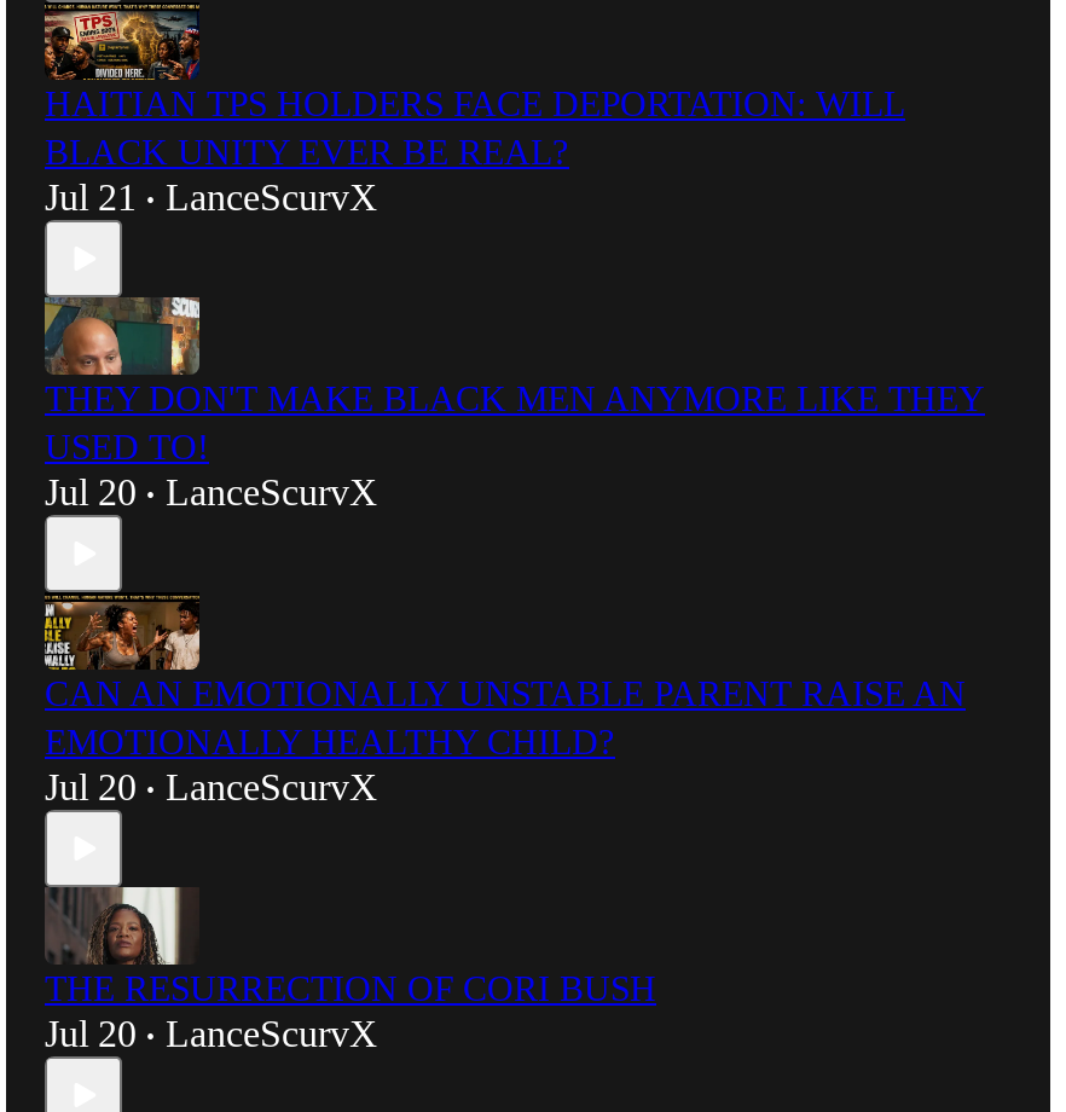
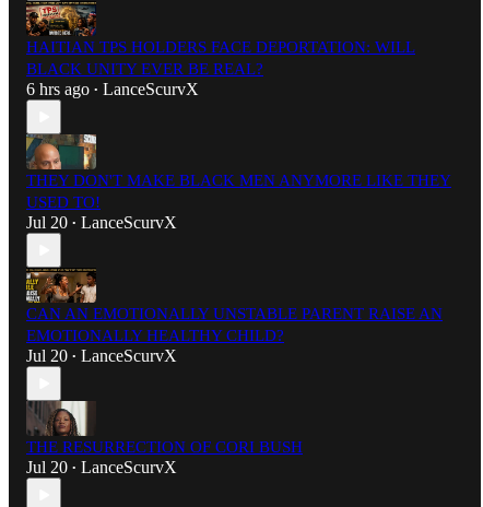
- Jul 21 • LanceScurvX
+ 6 hrs ago • LanceScurvX
